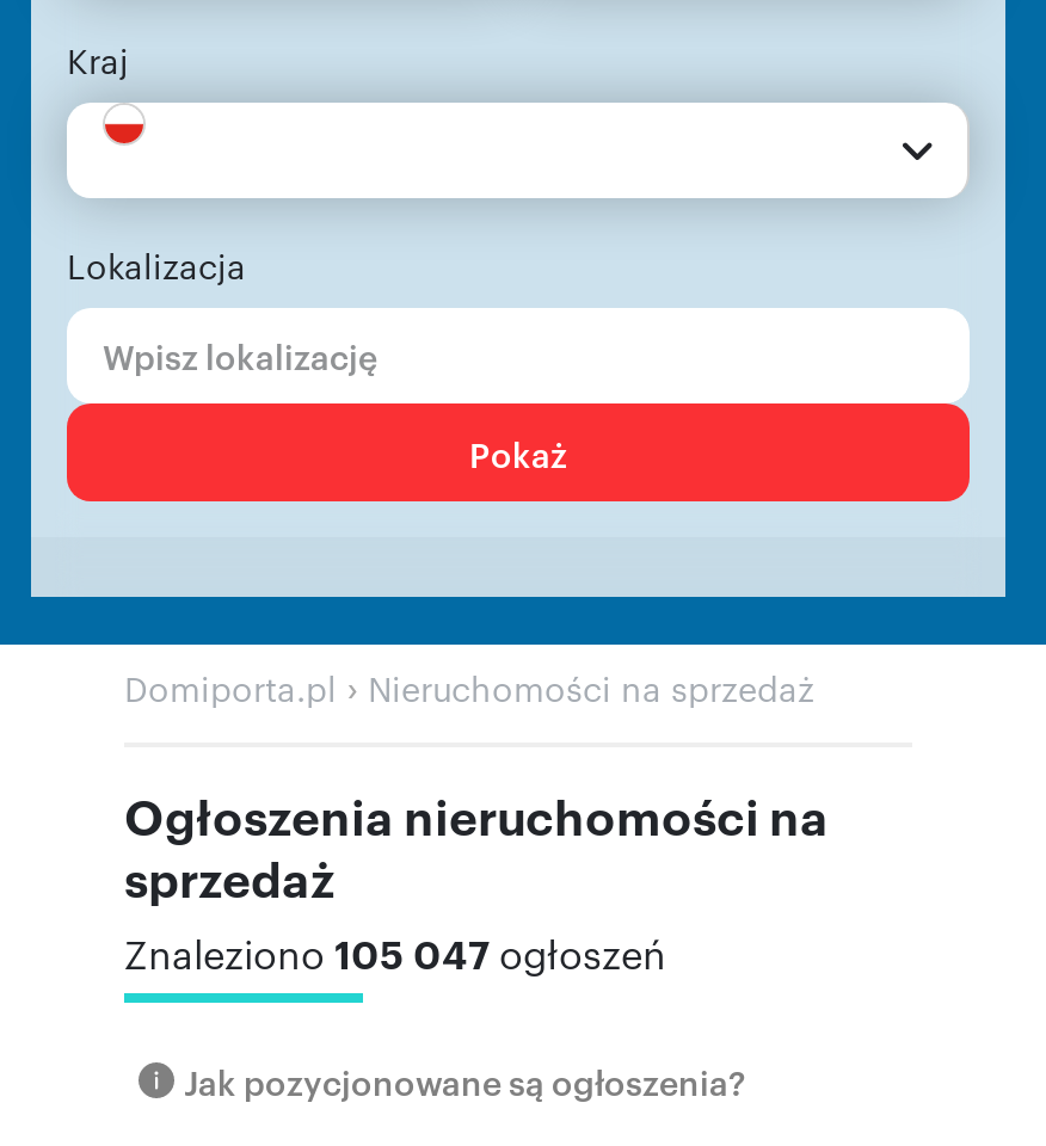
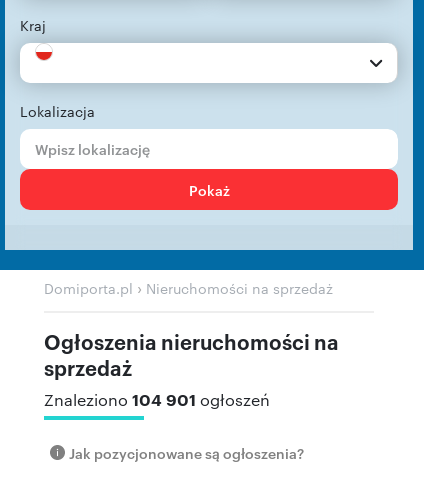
- Znaleziono 105 047 ogłoszeń
+ Znaleziono 104 901 ogłoszeń
